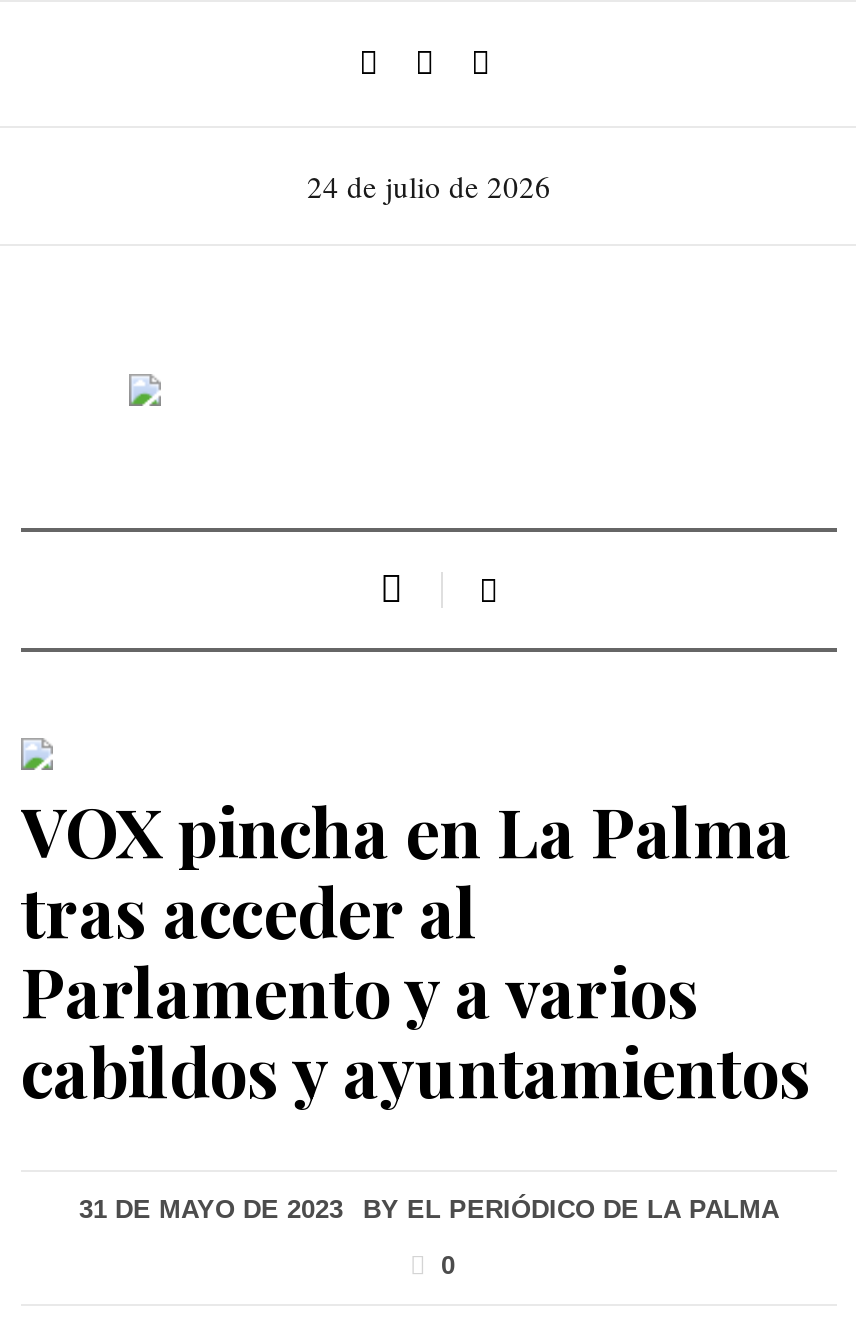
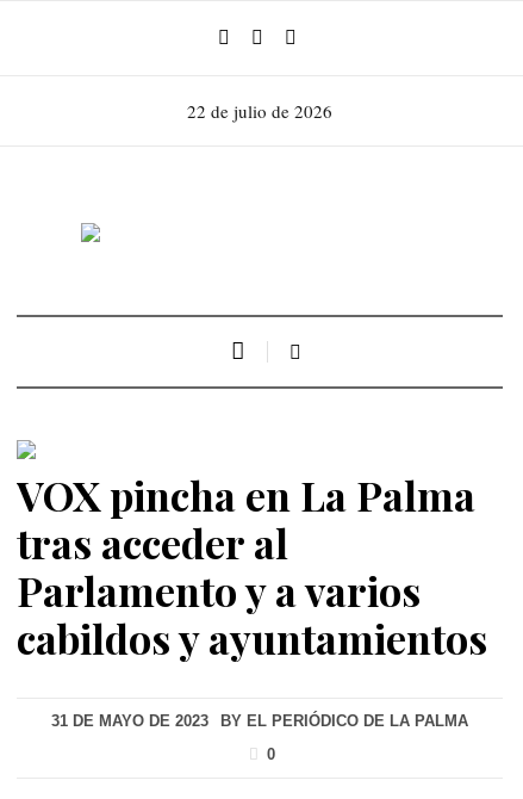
- 24 de julio de 2026
+ 22 de julio de 2026
